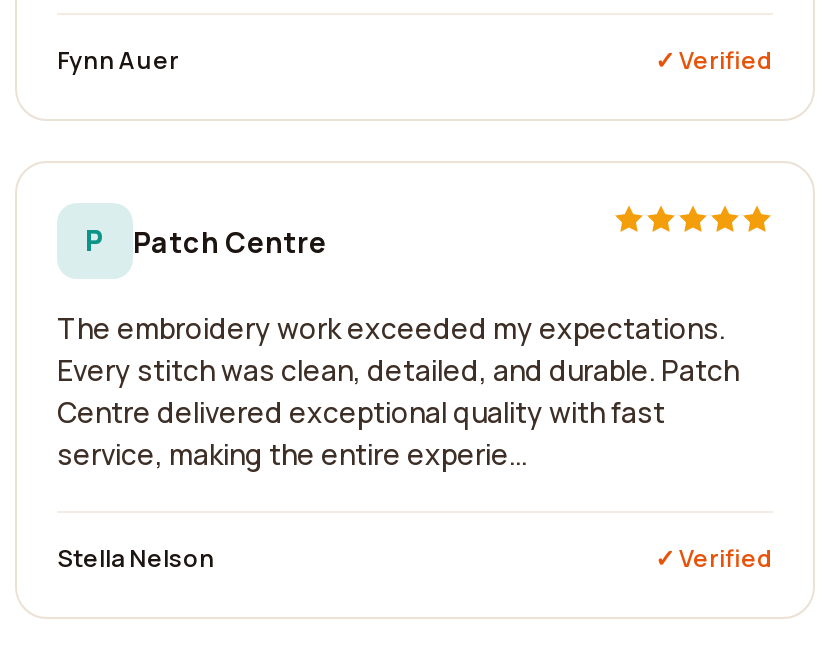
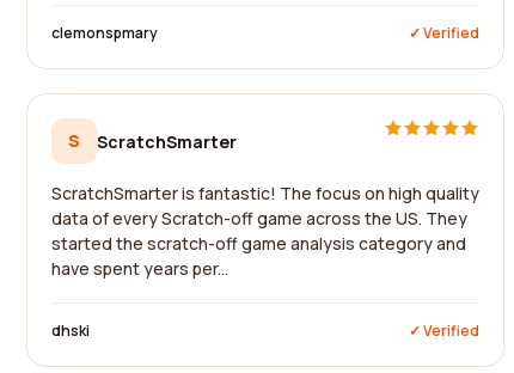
- Fynn Auer
+ clemonspmary

- P
- Patch Centre
+ S
+ ScratchSmarter

- The embroidery work exceeded my expectations.
- Every stitch was clean, detailed, and durable. Patch
- Centre delivered exceptional quality with fast
- service, making the entire experie...
+ ScratchSmarter is fantastic! The focus on high quality
+ data of every Scratch-off game across the US. They
+ started the scratch-off game analysis category and
+ have spent years per...

- Stella Nelson
+ dhski
